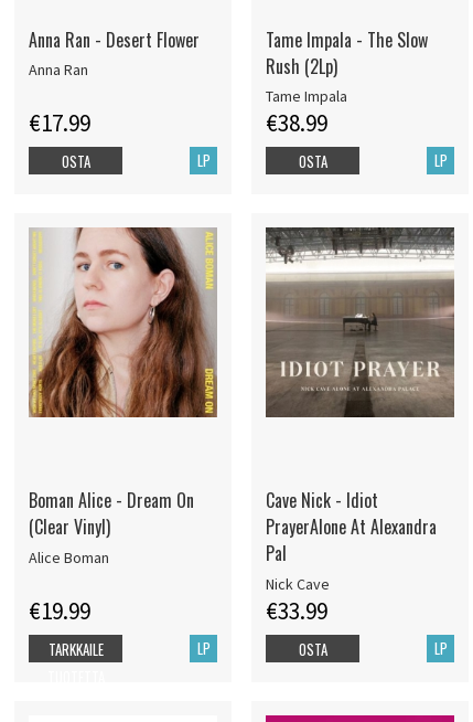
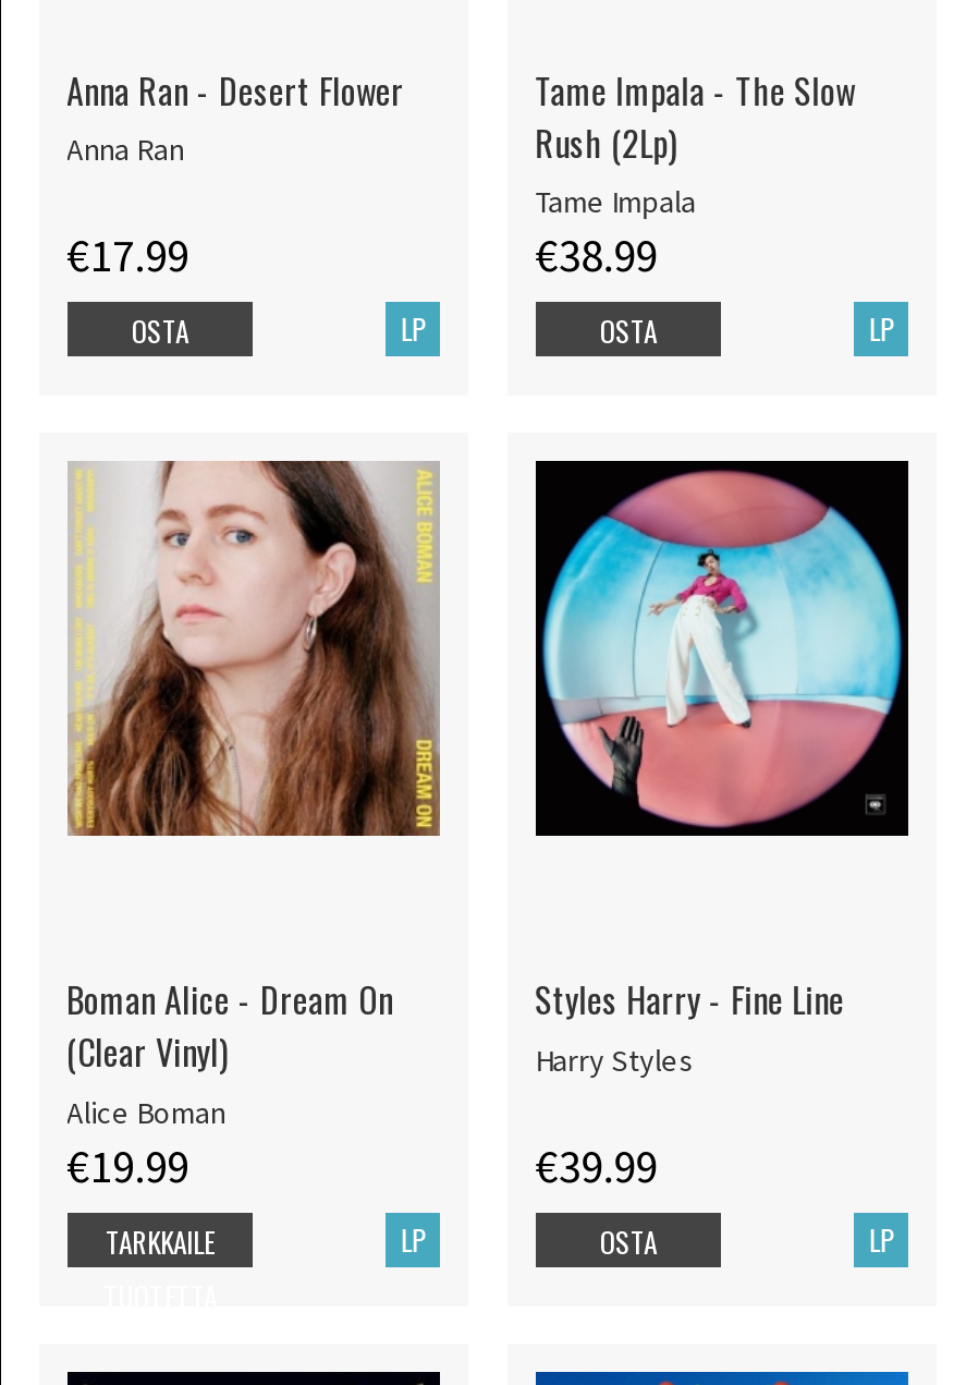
- [image]
+ [image]

- Cave Nick - Idiot
- PrayerAlone At Alexandra
- Pal
- Nick Cave
- €33.99
+ Styles Harry - Fine Line
+ Harry Styles
+ €39.99
